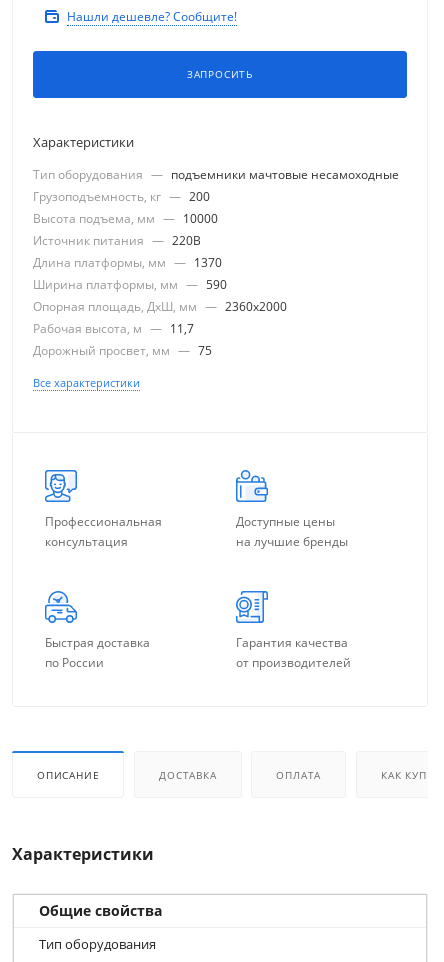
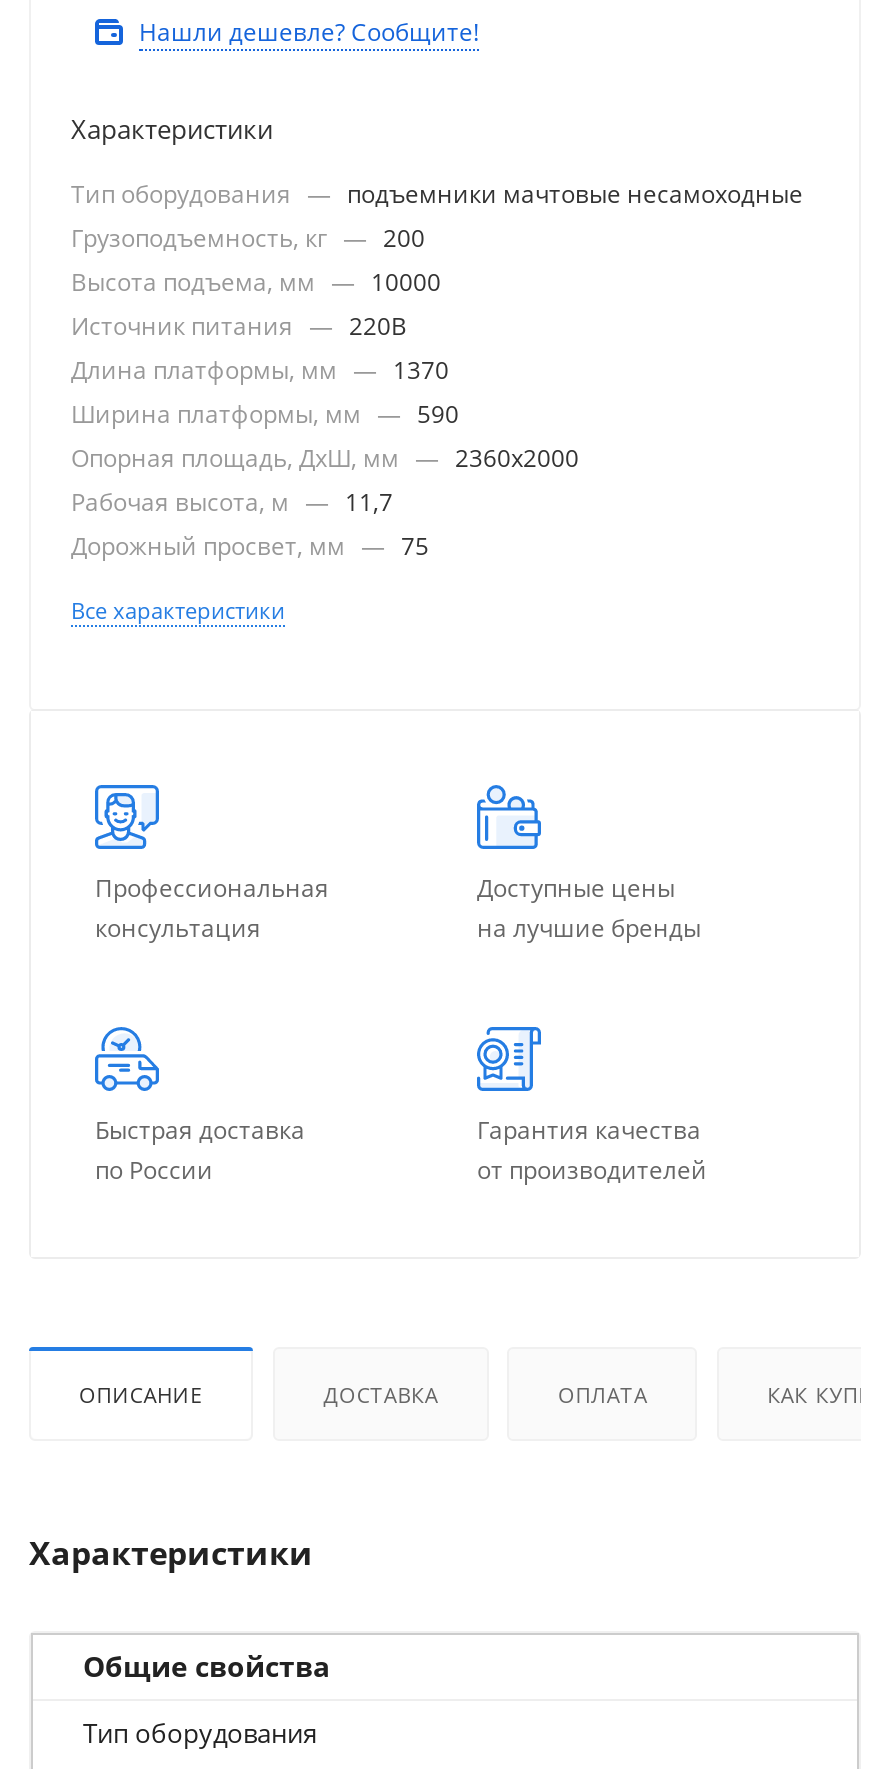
- ЗАПРОСИТЬ
